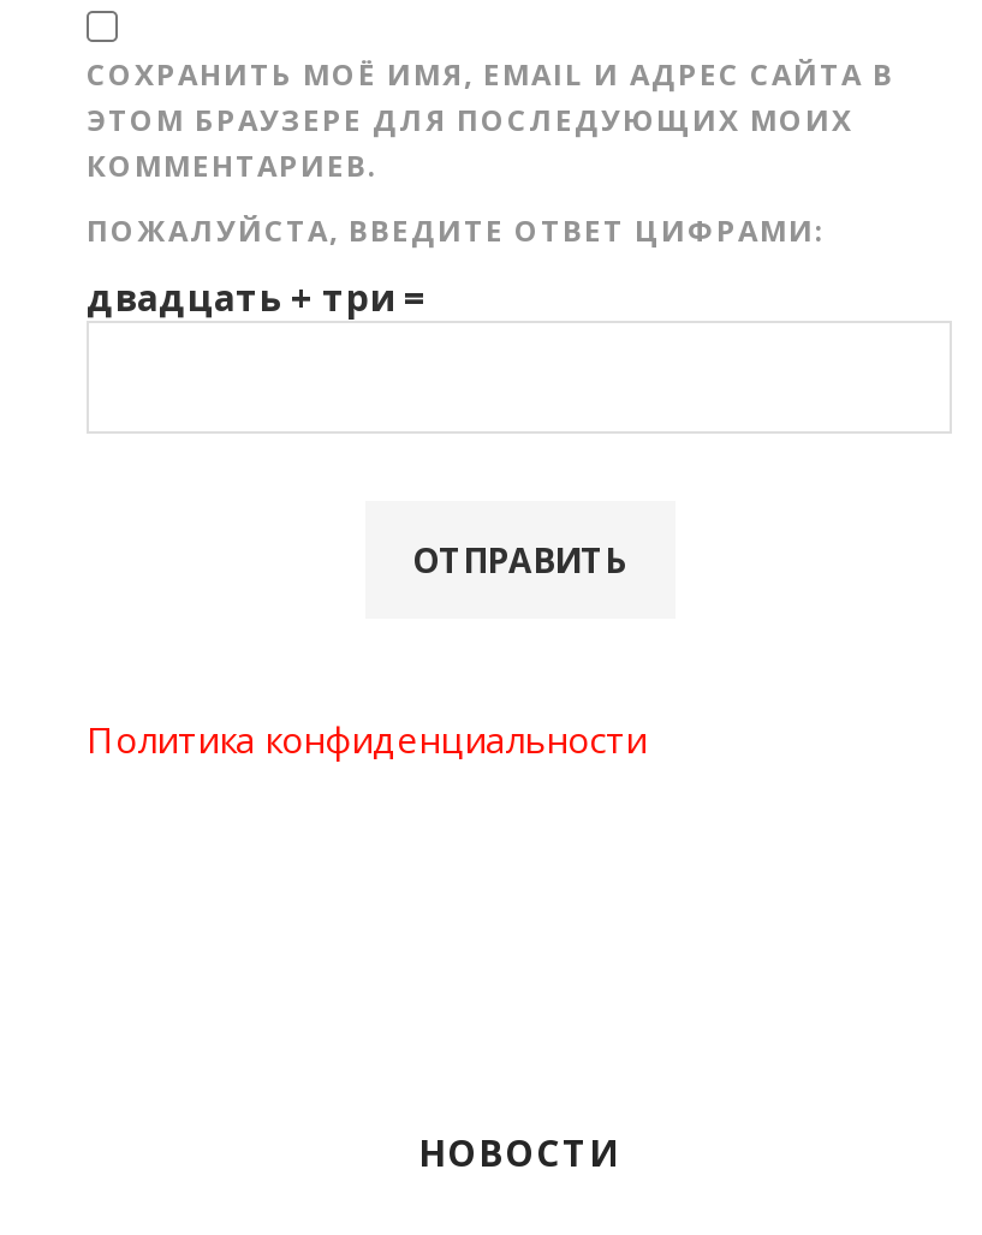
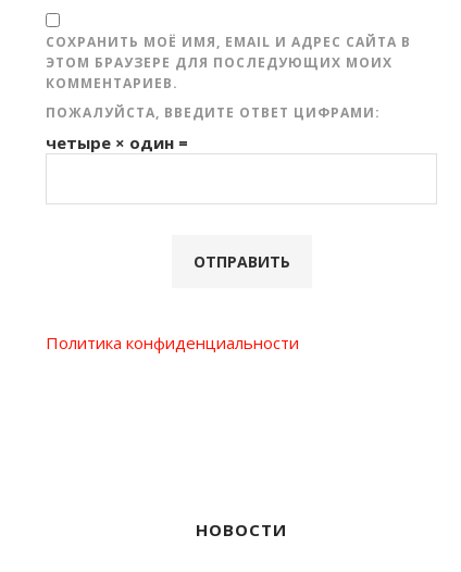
- двадцать + три =
+ четыре × один =
